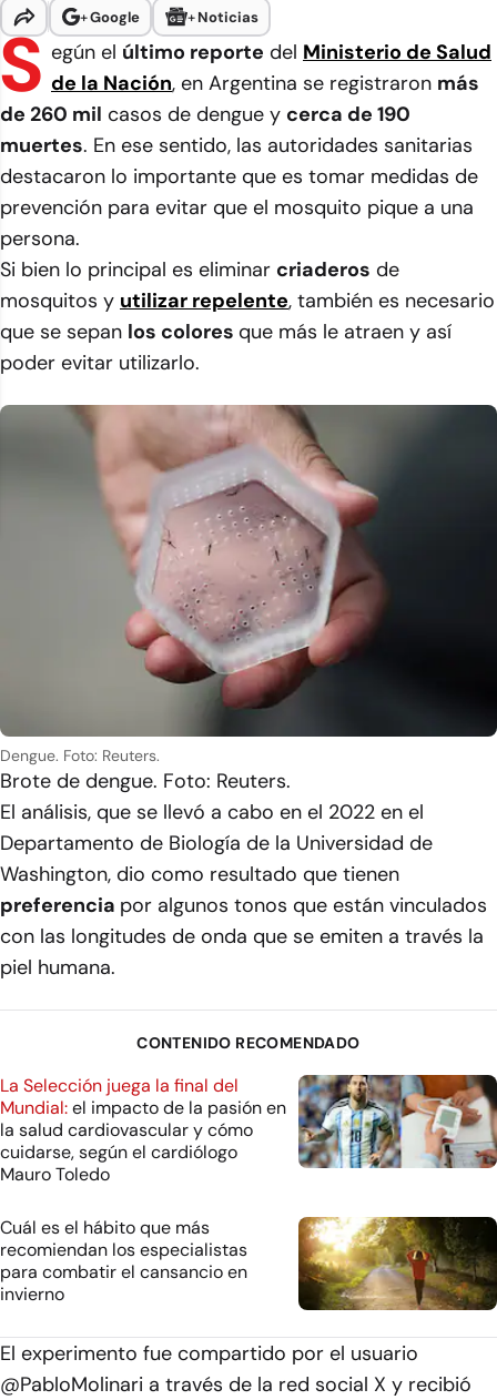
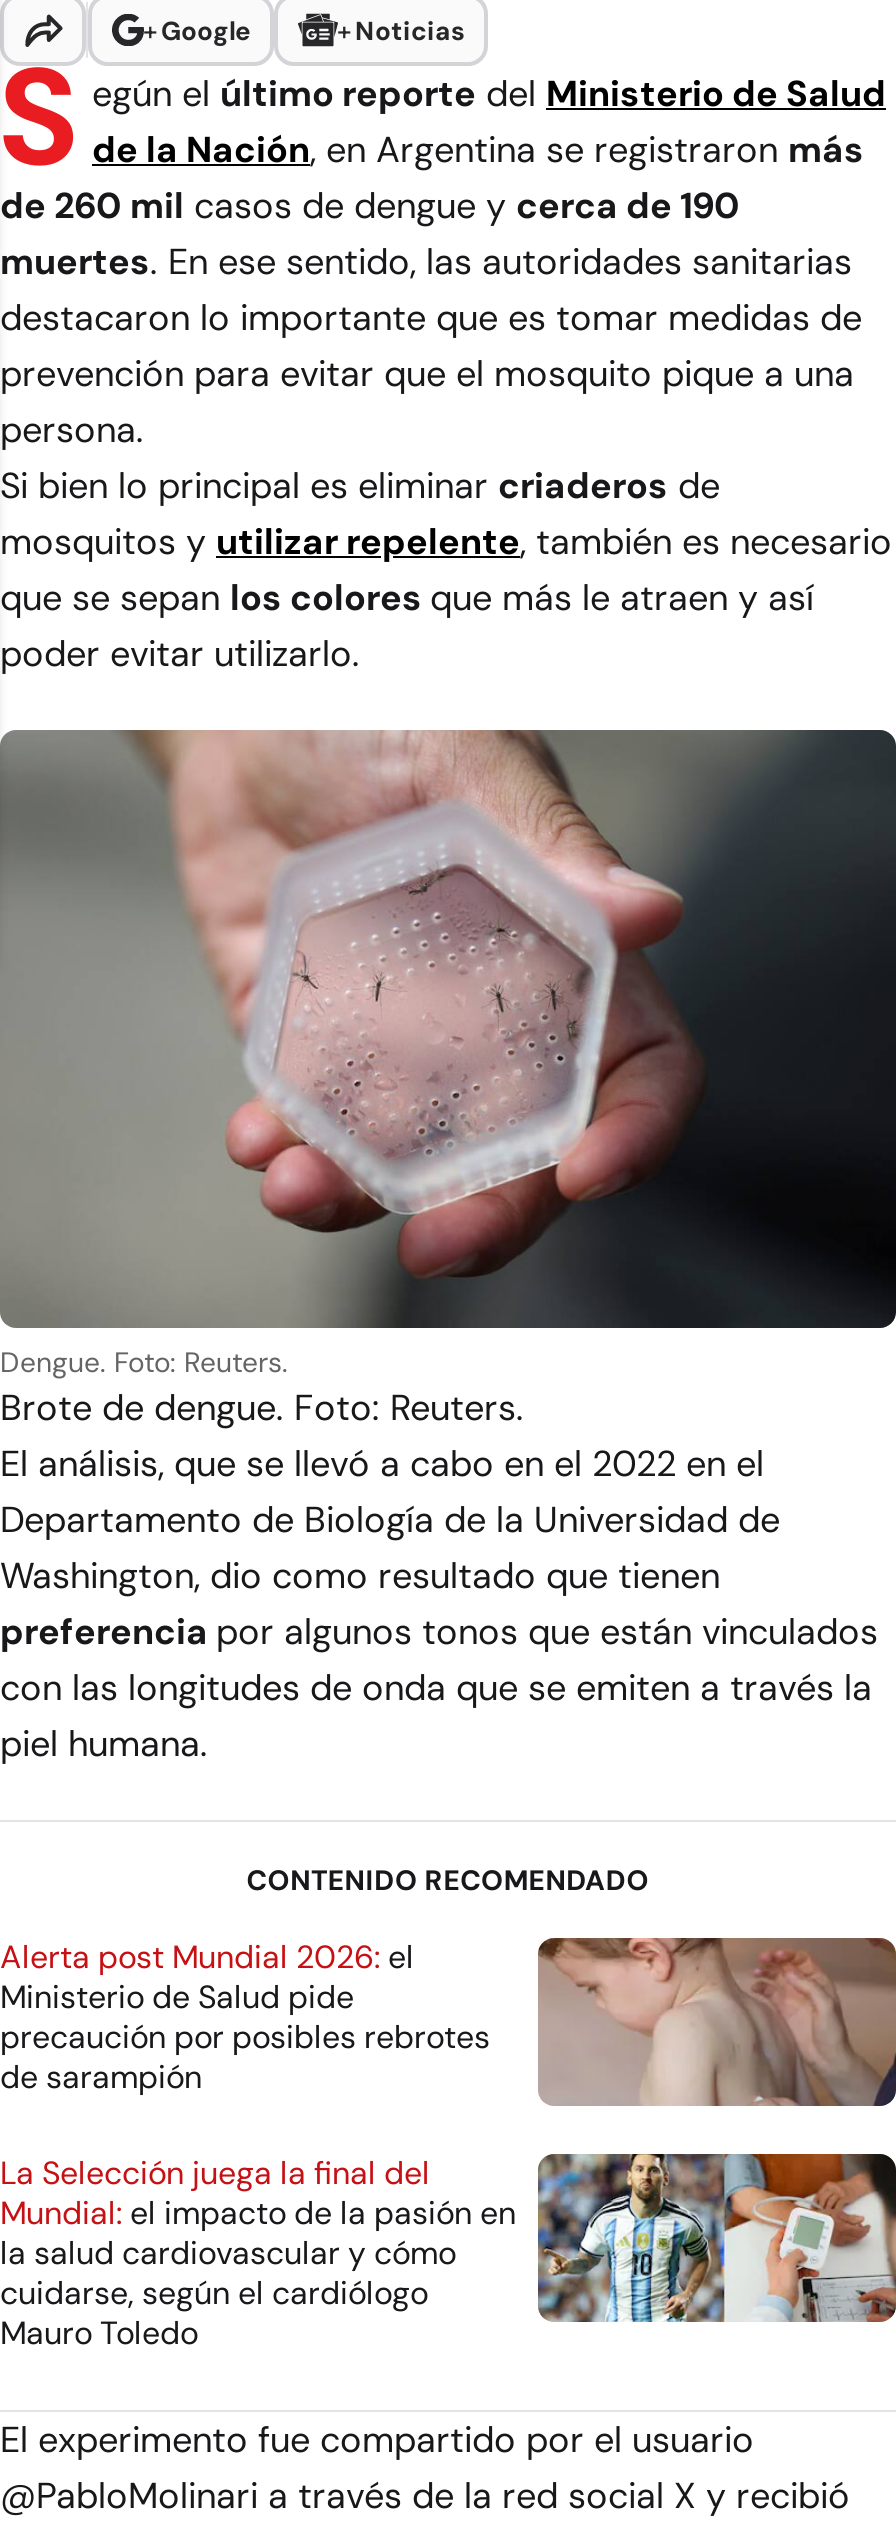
+ [image]
+ Alerta post Mundial 2026: el
+ Ministerio de Salud pide
+ precaución por posibles rebrotes
+ de sarampión

moved down: [image] | La Selección juega la final del | Mundial: el impacto de la pasión en | la salud cardiovascular y cómo | cuidarse, según el cardiólogo | Mauro Toledo

- Cuál es el hábito que más
- recomiendan los especialistas
- para combatir el cansancio en
- invierno

- [image]
